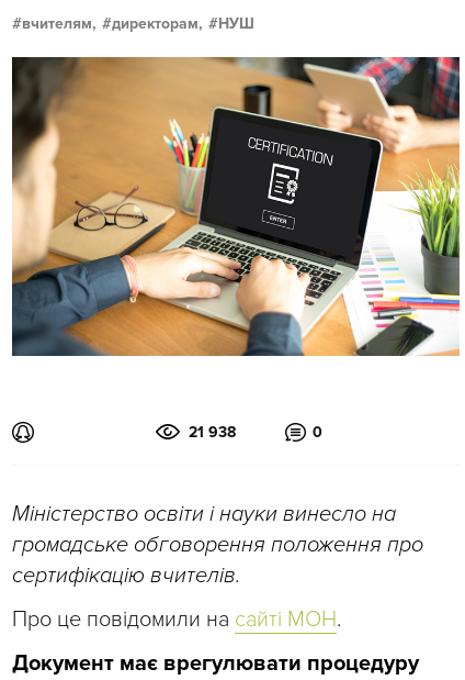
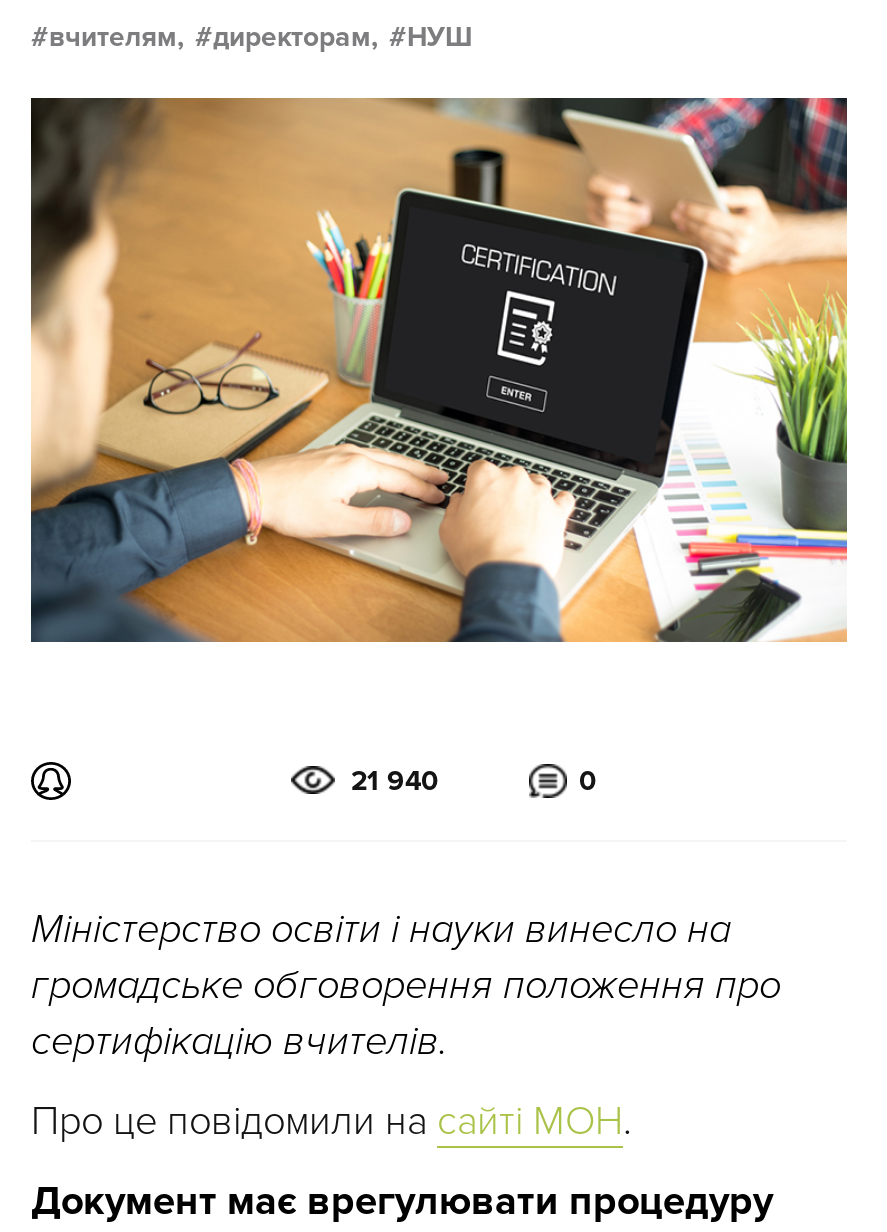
- 21 938
+ 21 940
